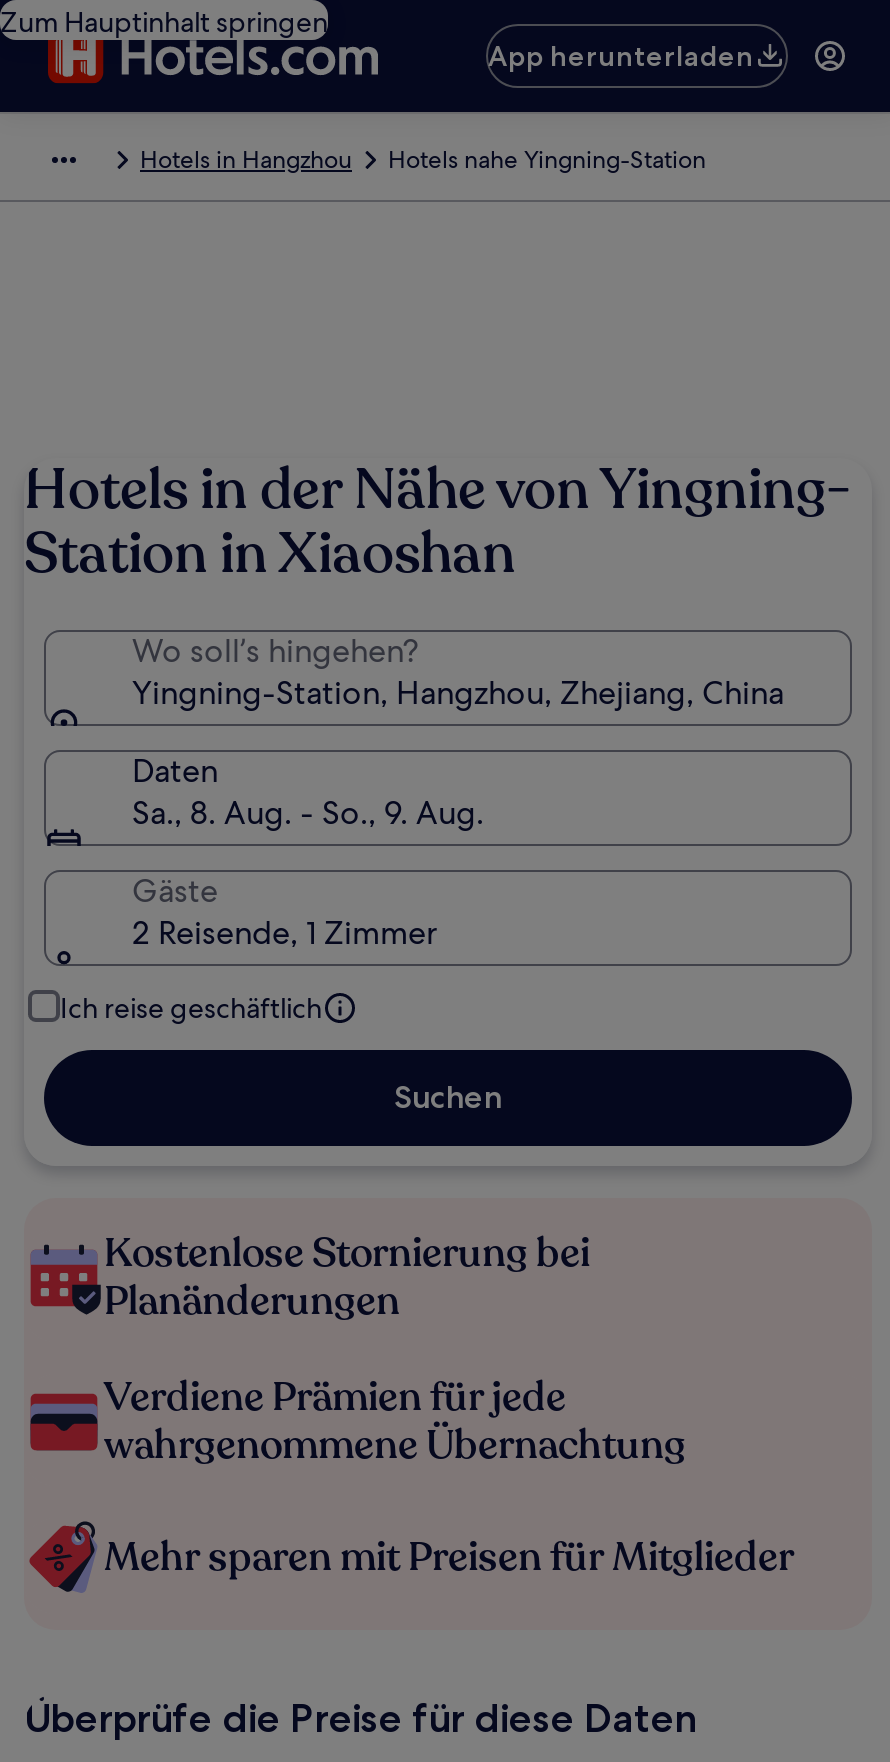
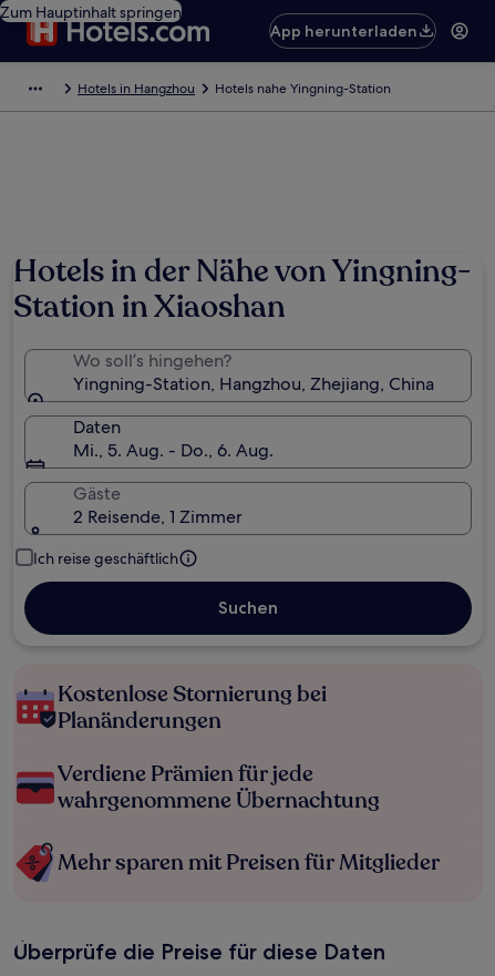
- Sa., 8. Aug. - So., 9. Aug.
+ Mi., 5. Aug. - Do., 6. Aug.
